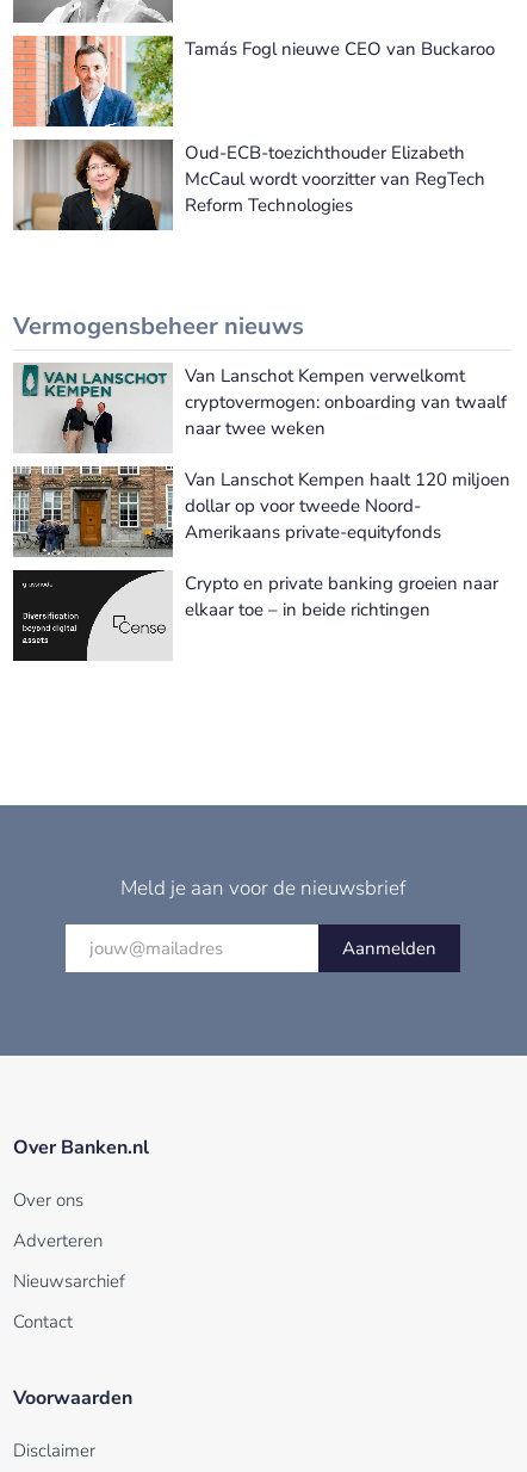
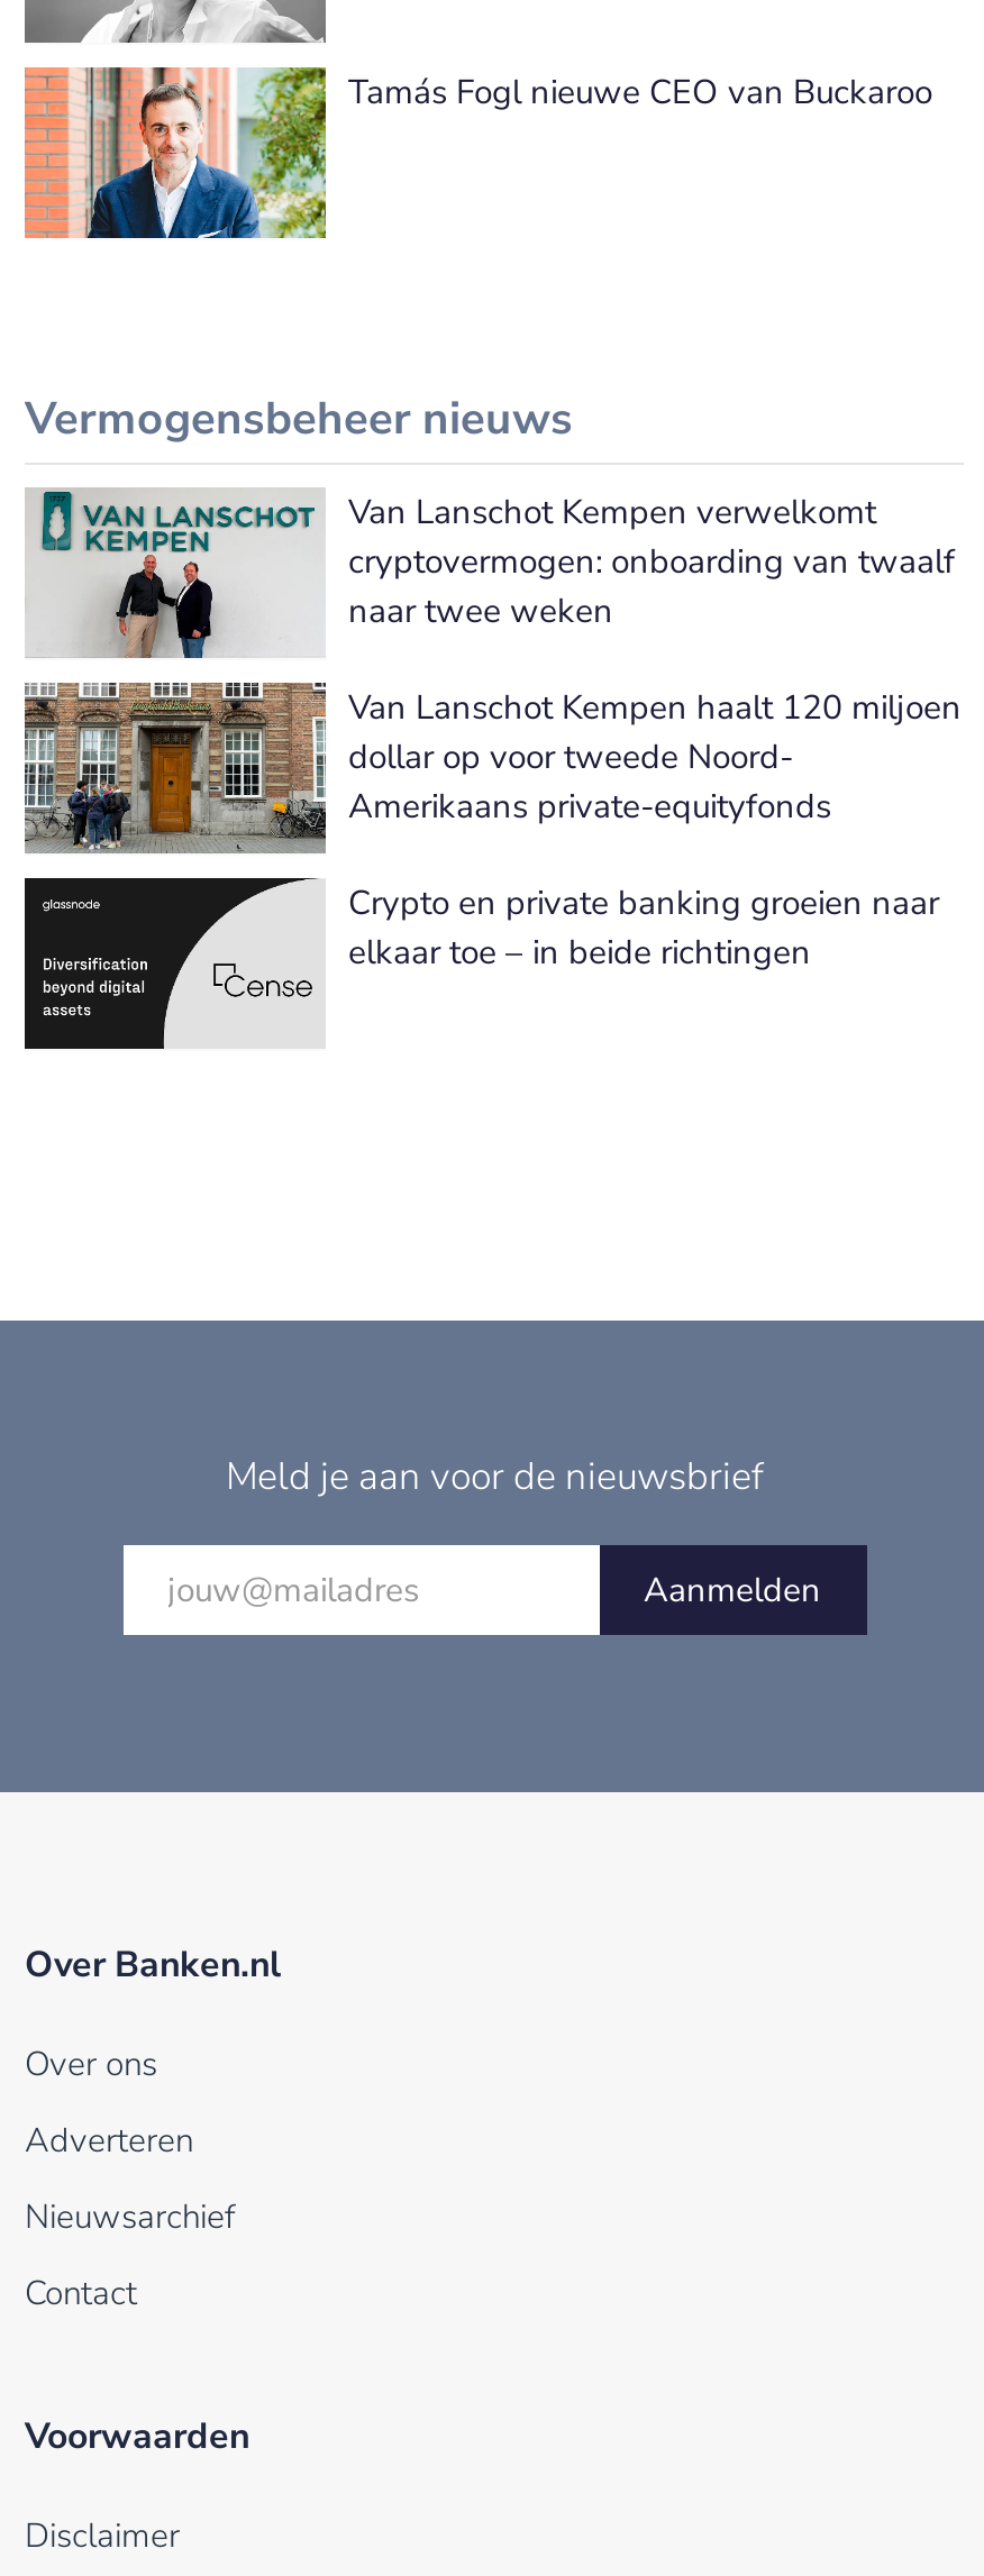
- [image]
- Oud-ECB-toezichthouder Elizabeth
- McCaul wordt voorzitter van RegTech
- Reform Technologies
